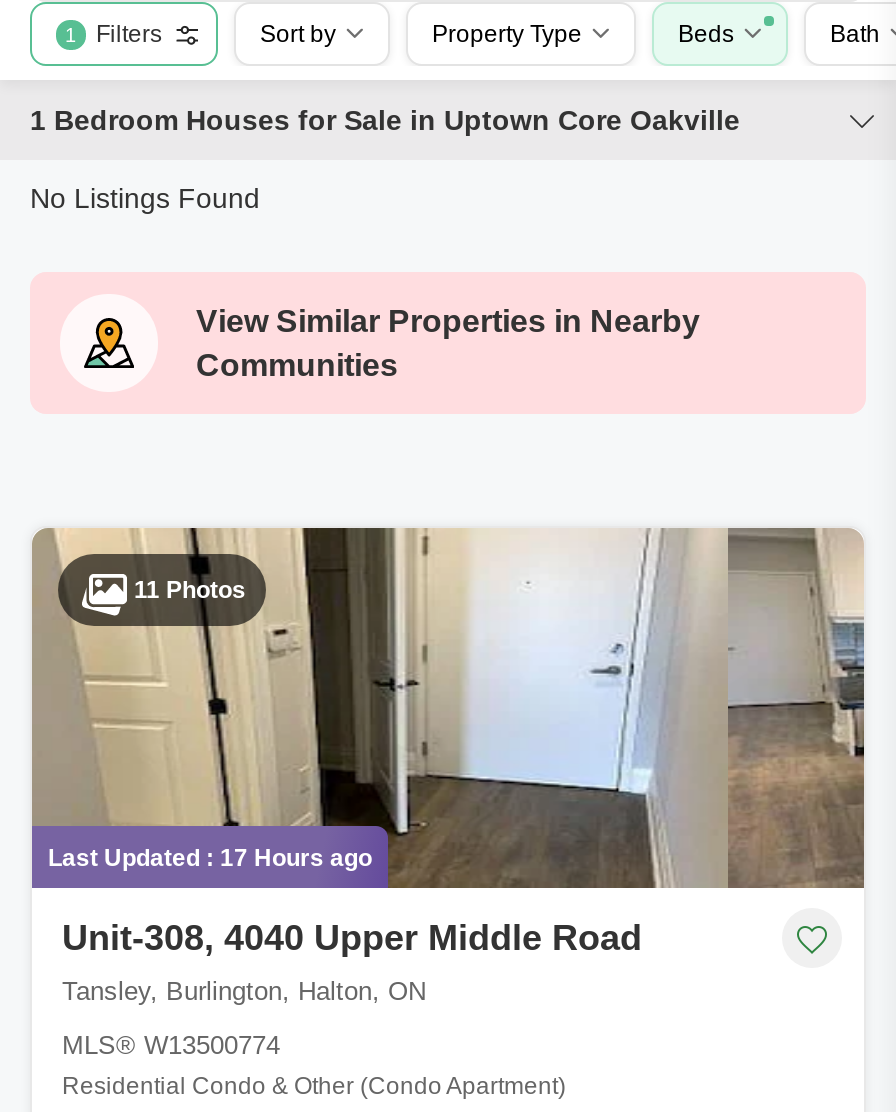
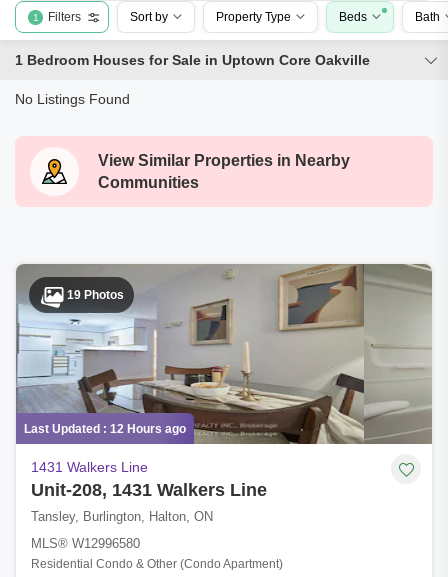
- [image]
- 11 Photos
+ [image]
+ 19 Photos

- Last Updated : 17 Hours ago
+ Last Updated : 12 Hours ago

- Unit-308, 4040 Upper Middle Road
+ 1431 Walkers Line
+ Unit-208, 1431 Walkers Line

- MLS® W13500774
+ MLS® W12996580
